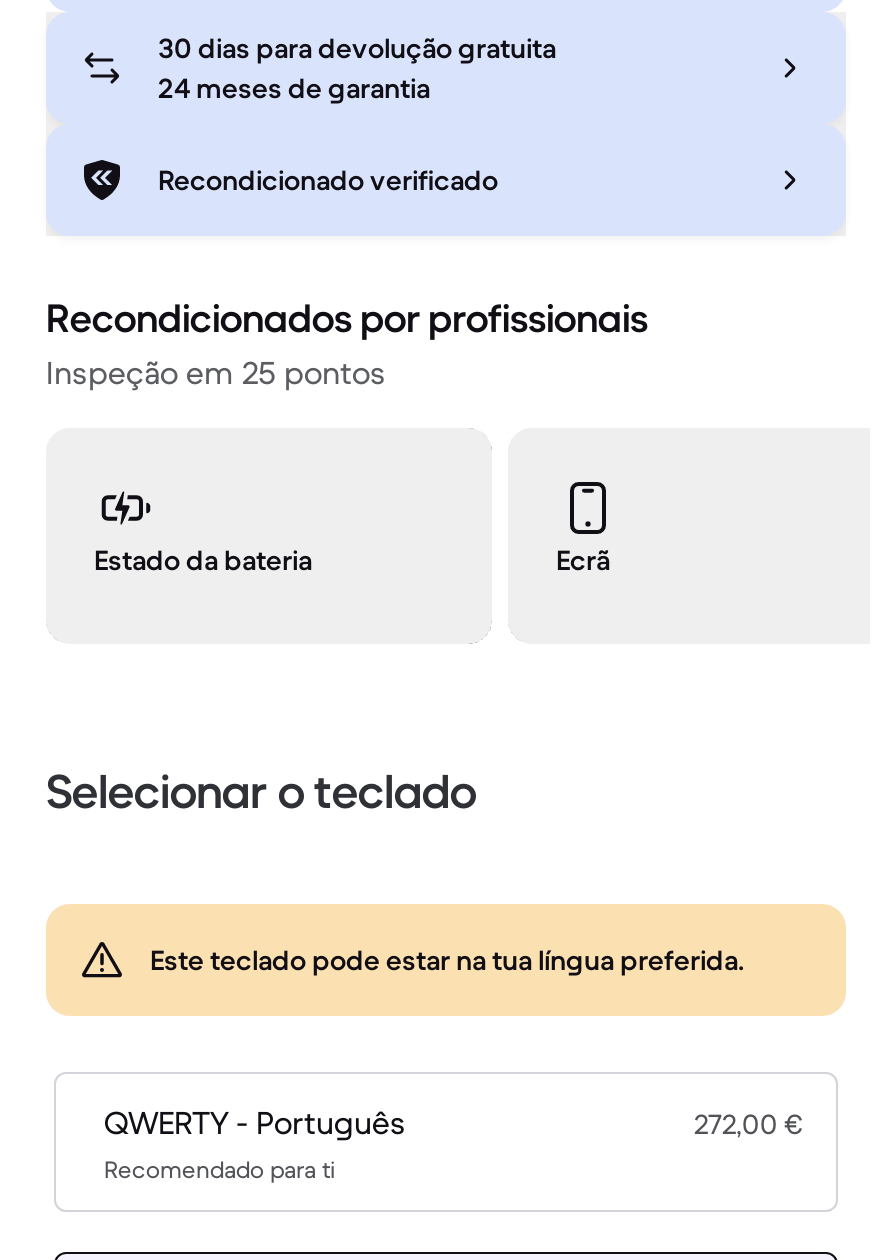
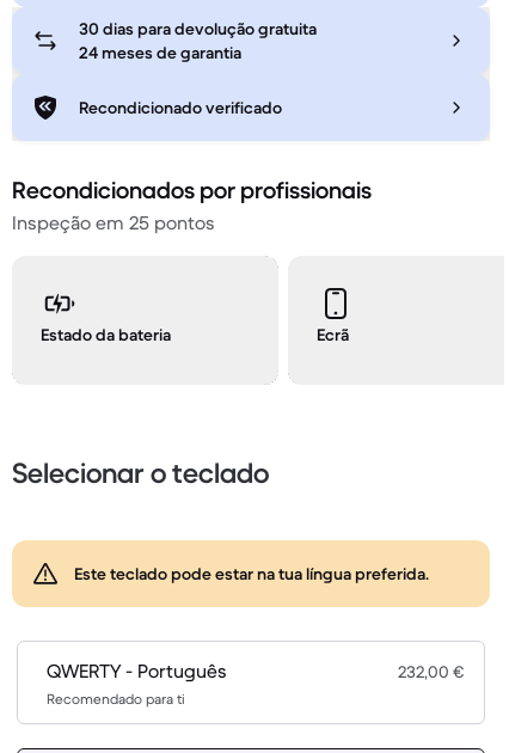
- 272,00 €
+ 232,00 €
